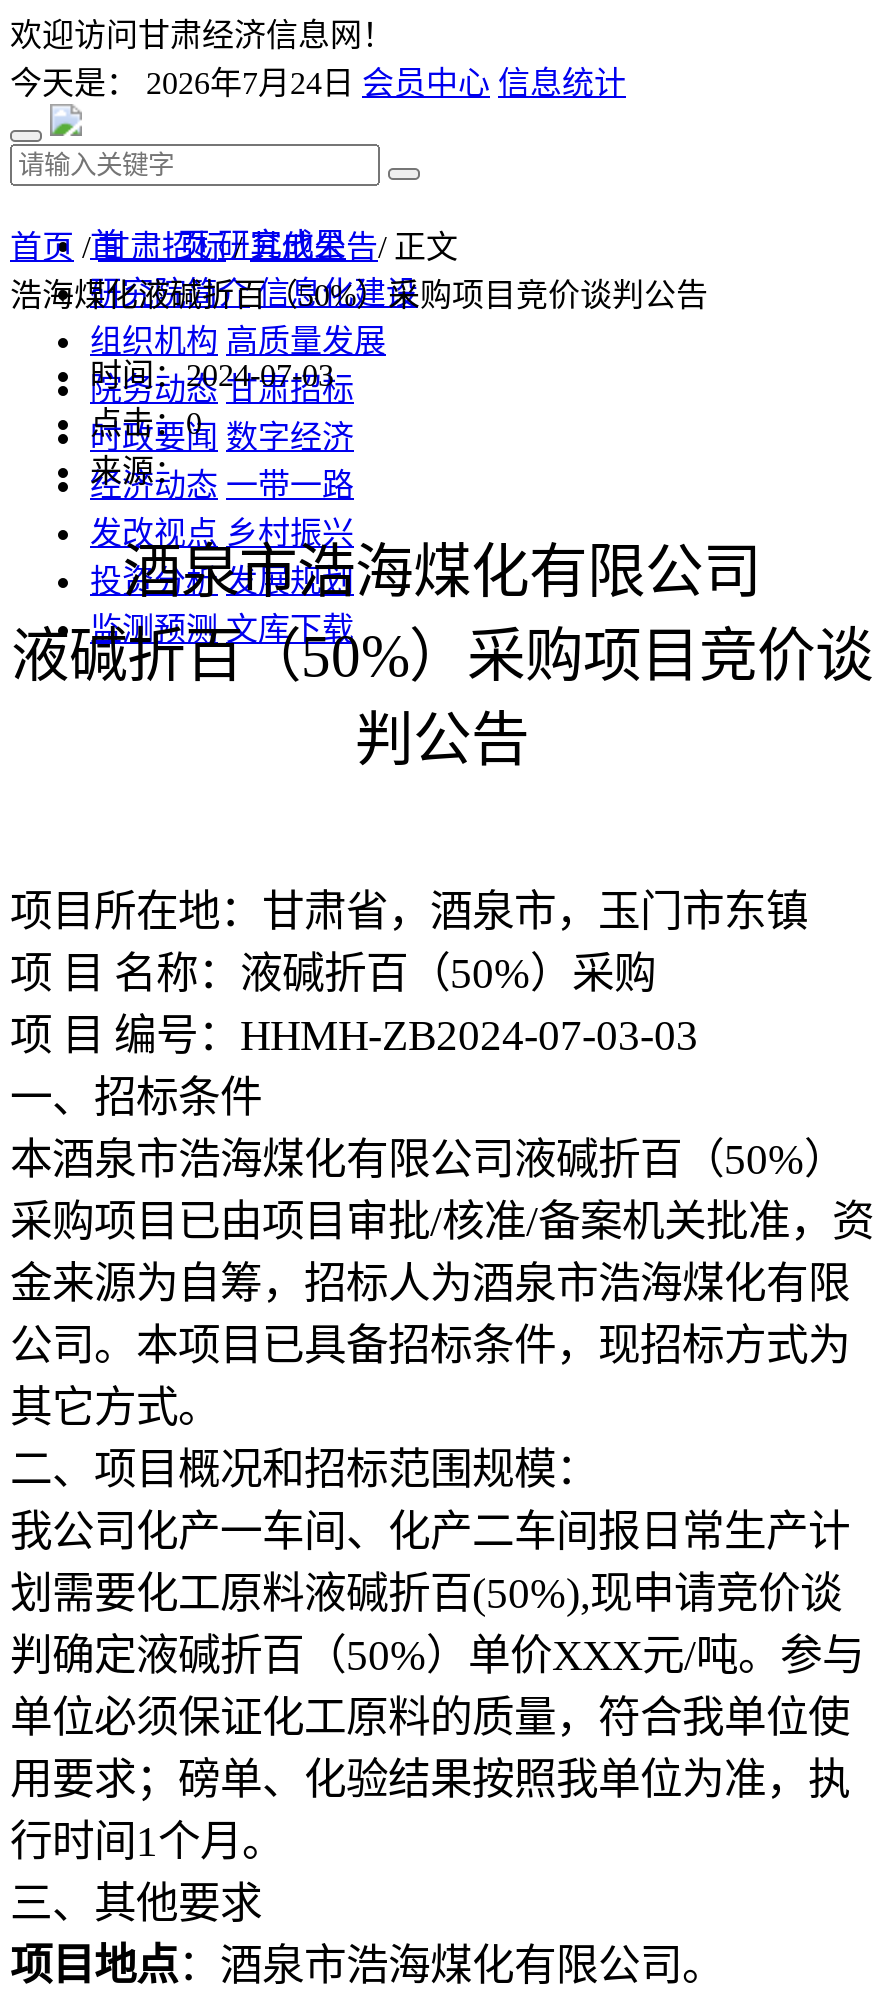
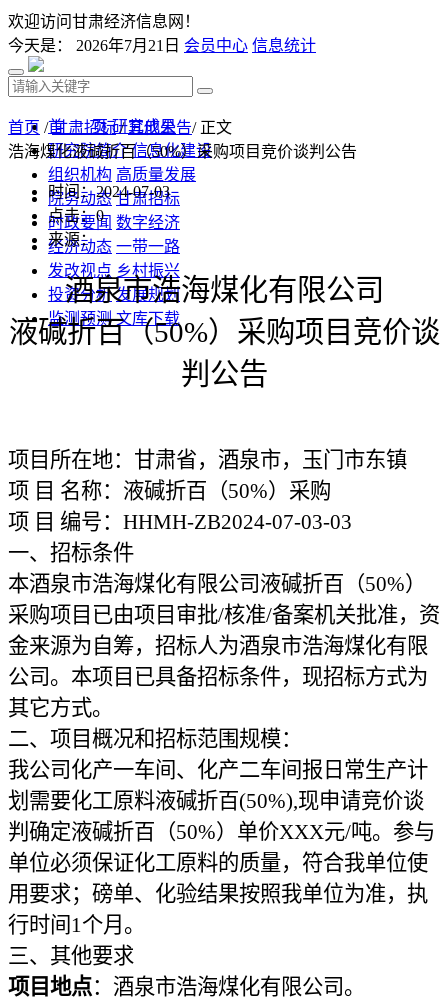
- 今天是：2026年7月24日会员中心 信息统计
+ 今天是：2026年7月21日会员中心 信息统计
